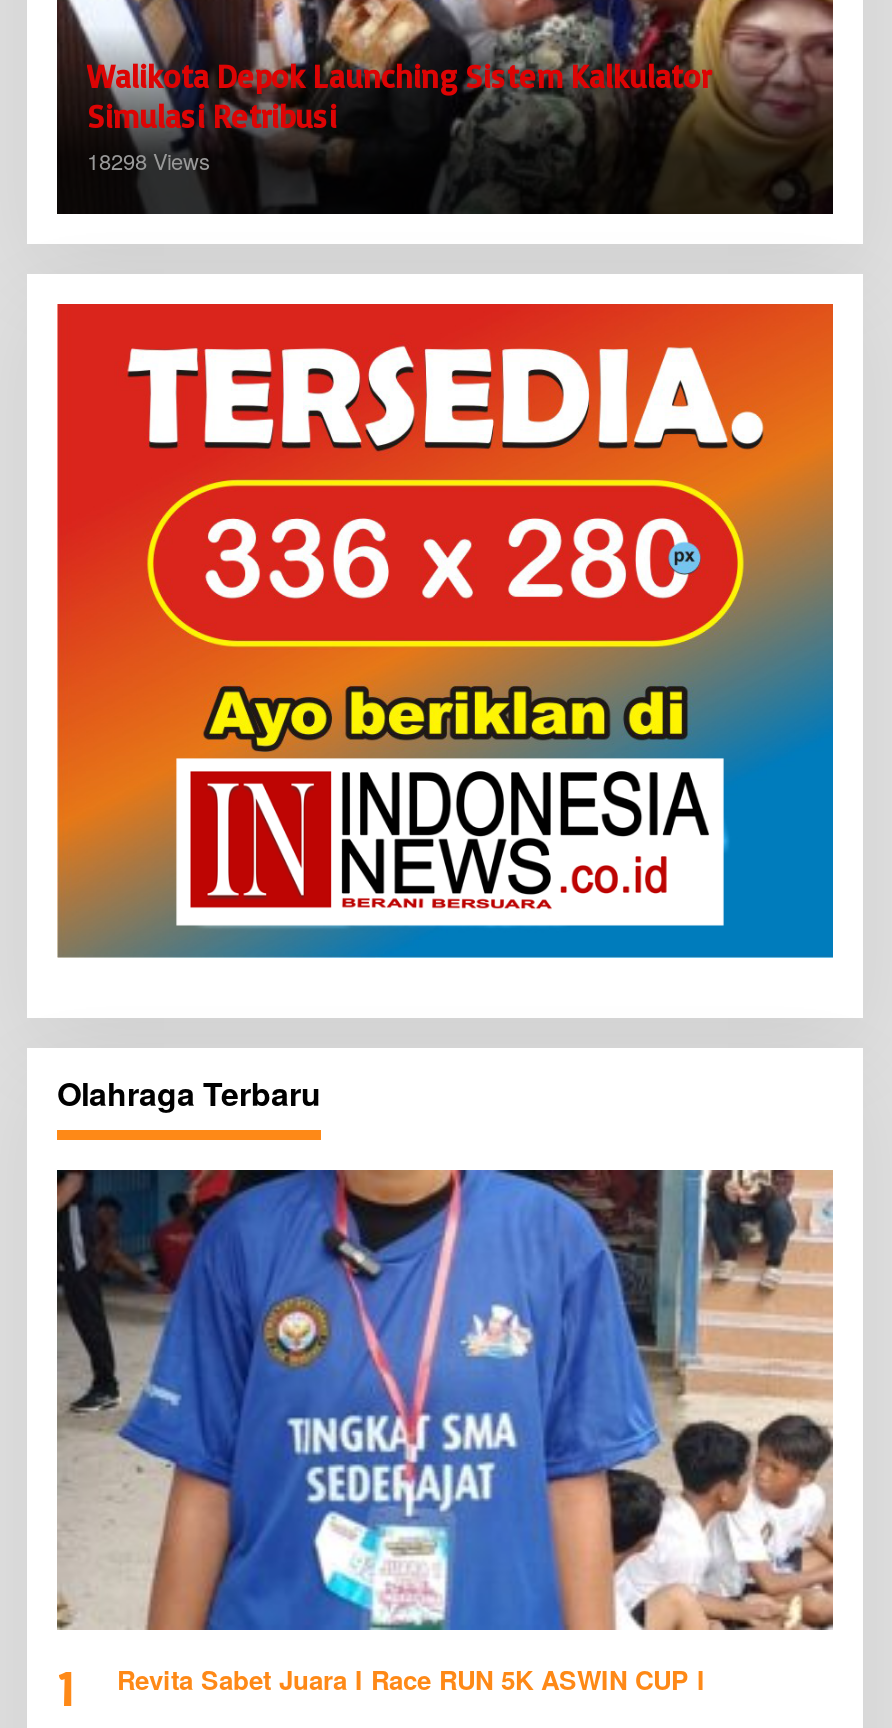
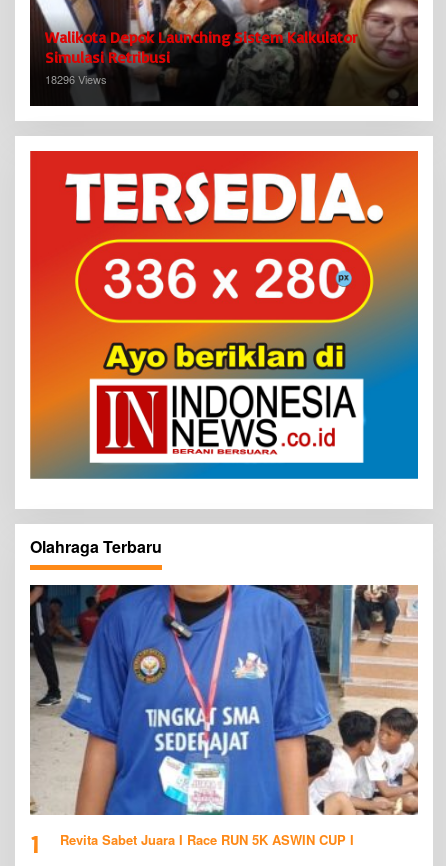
- 18298 Views
+ 18296 Views
